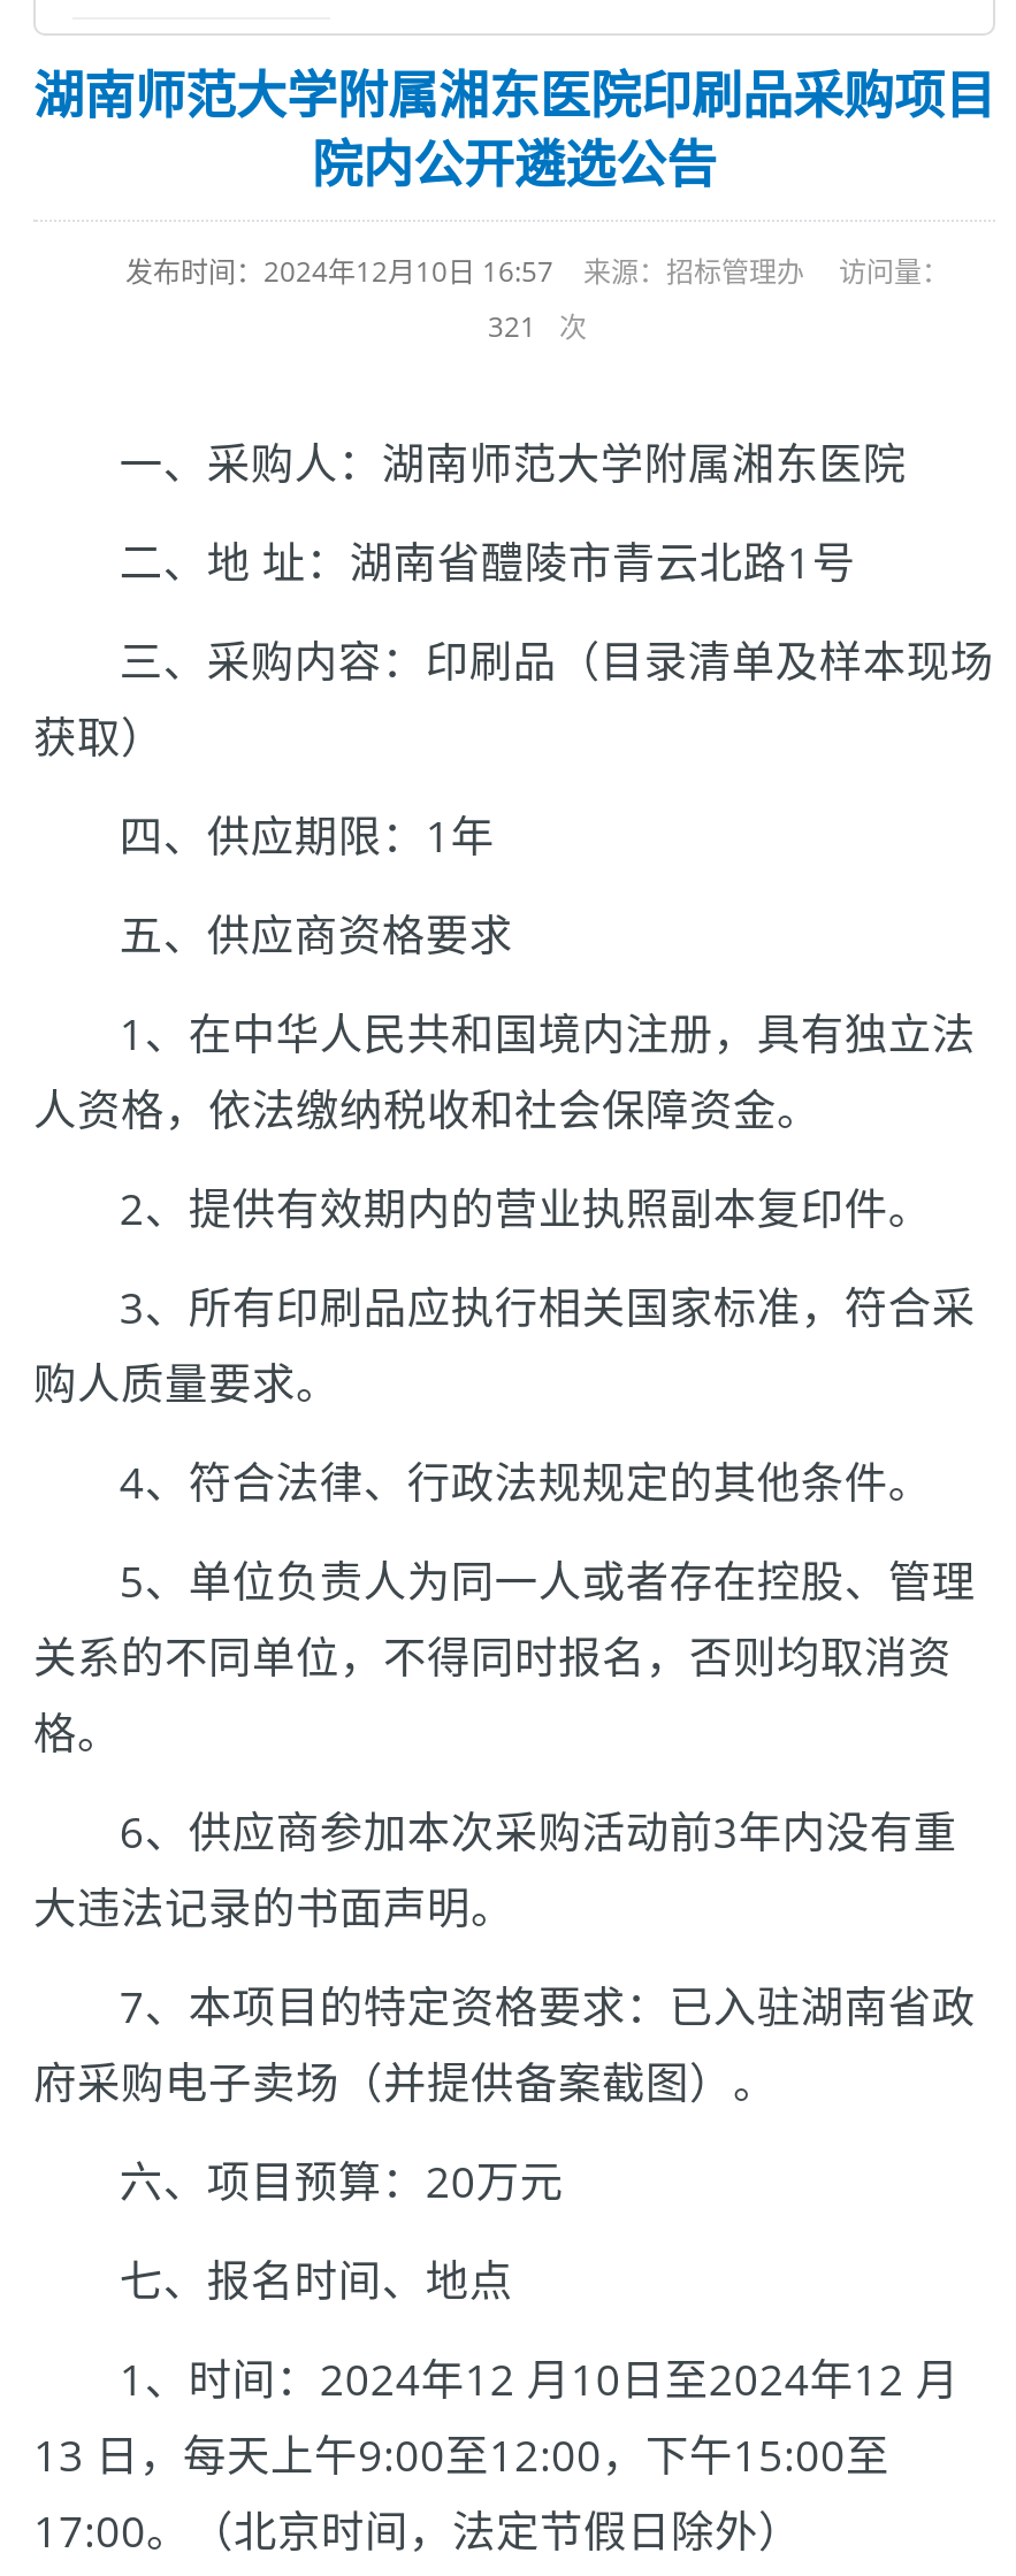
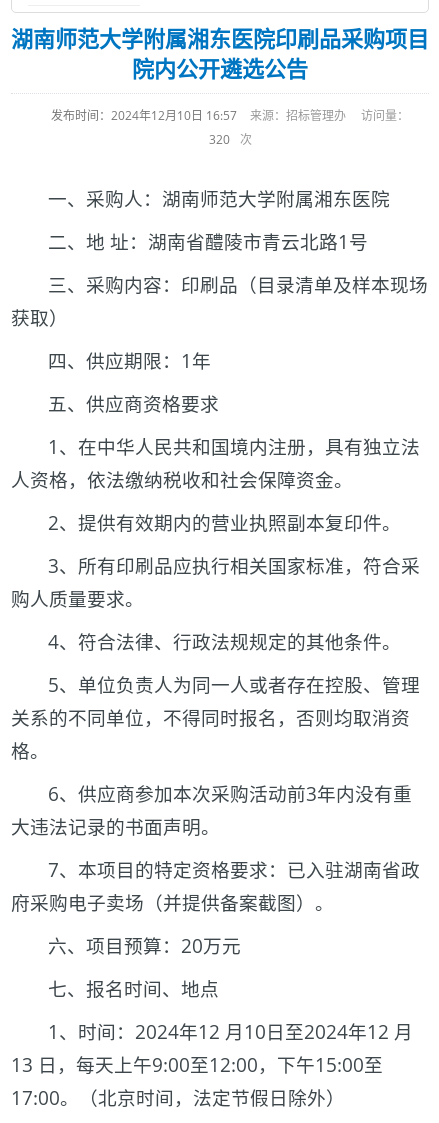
- 321 次
+ 320 次
